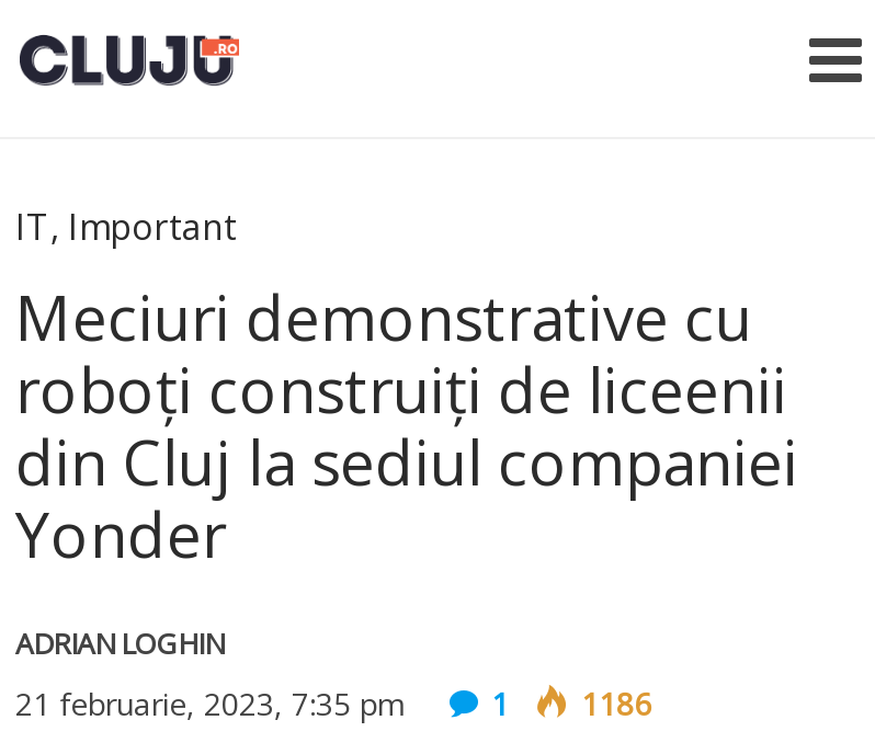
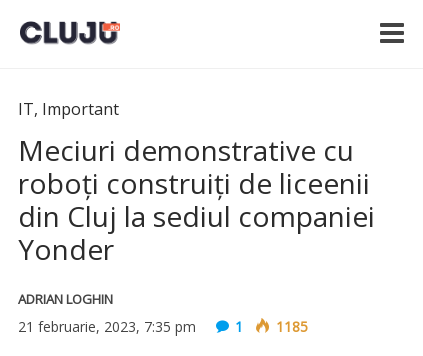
- 1 1186
+ 1 1185
